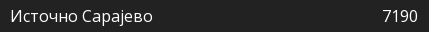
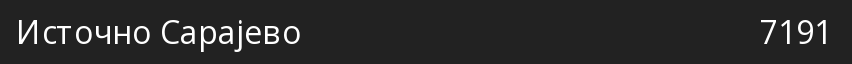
- 7190
+ 7191
